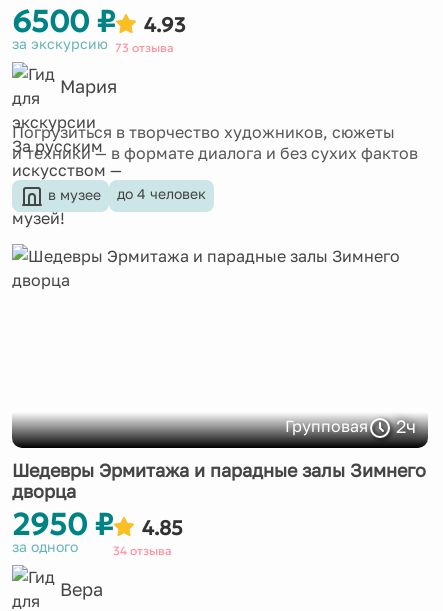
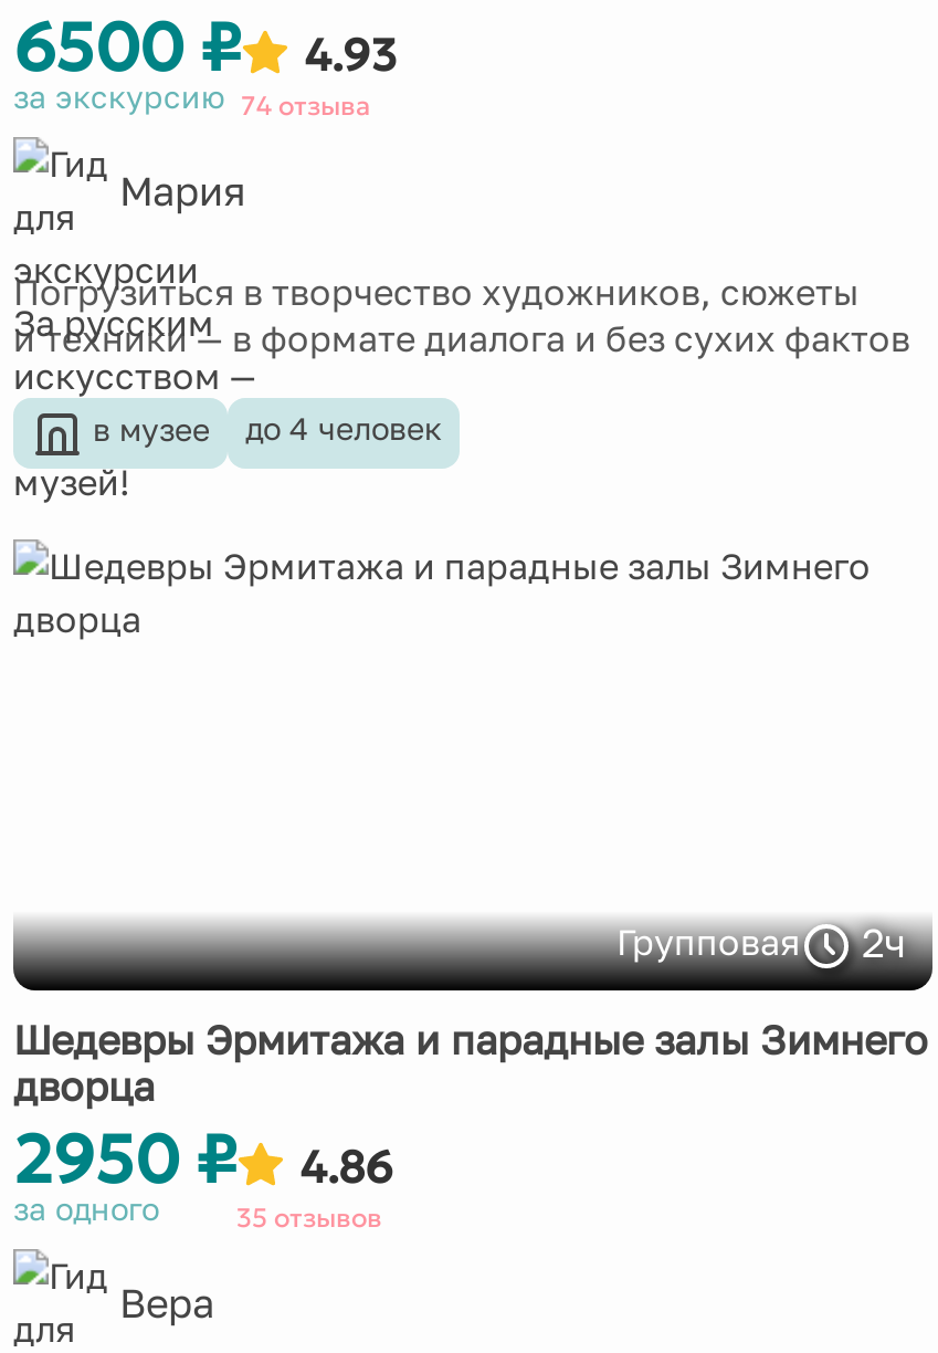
- за экскурсию 73 отзыва
+ за экскурсию 74 отзыва

- 4.85
- 34 отзыва
+ 4.86
+ 35 отзывов
